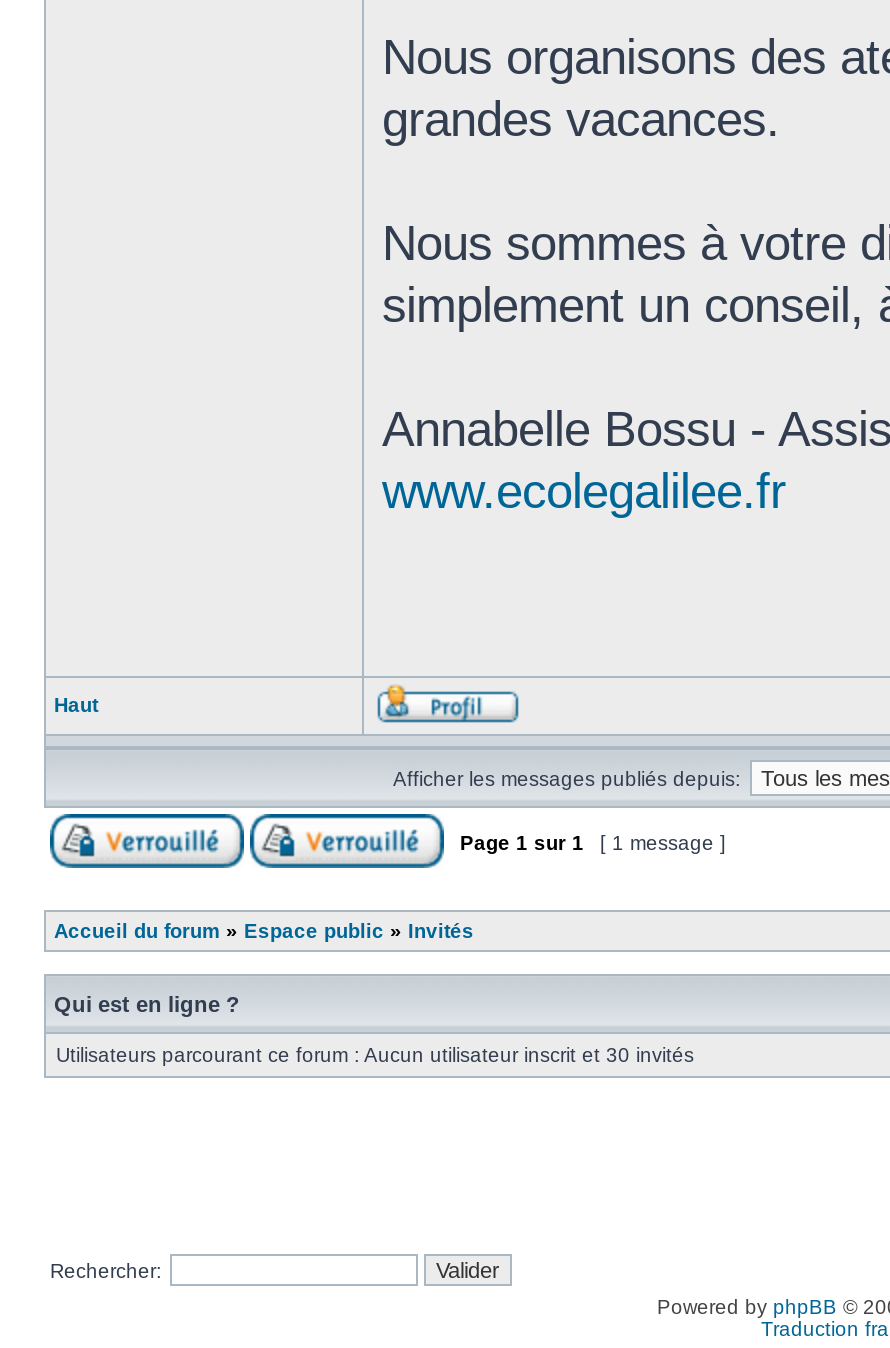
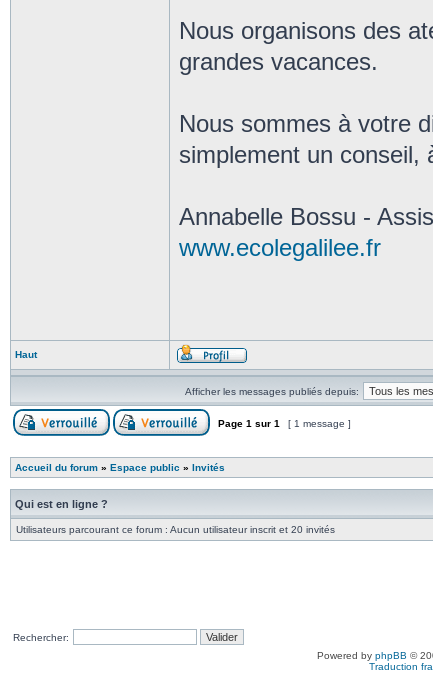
- Utilisateurs parcourant ce forum : Aucun utilisateur inscrit et 30 invités
+ Utilisateurs parcourant ce forum : Aucun utilisateur inscrit et 20 invités
